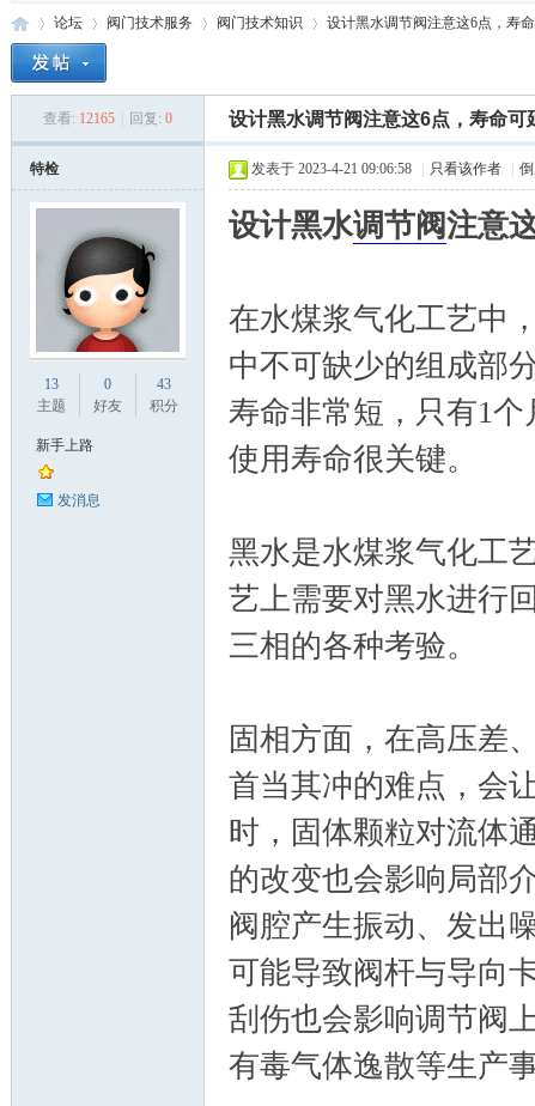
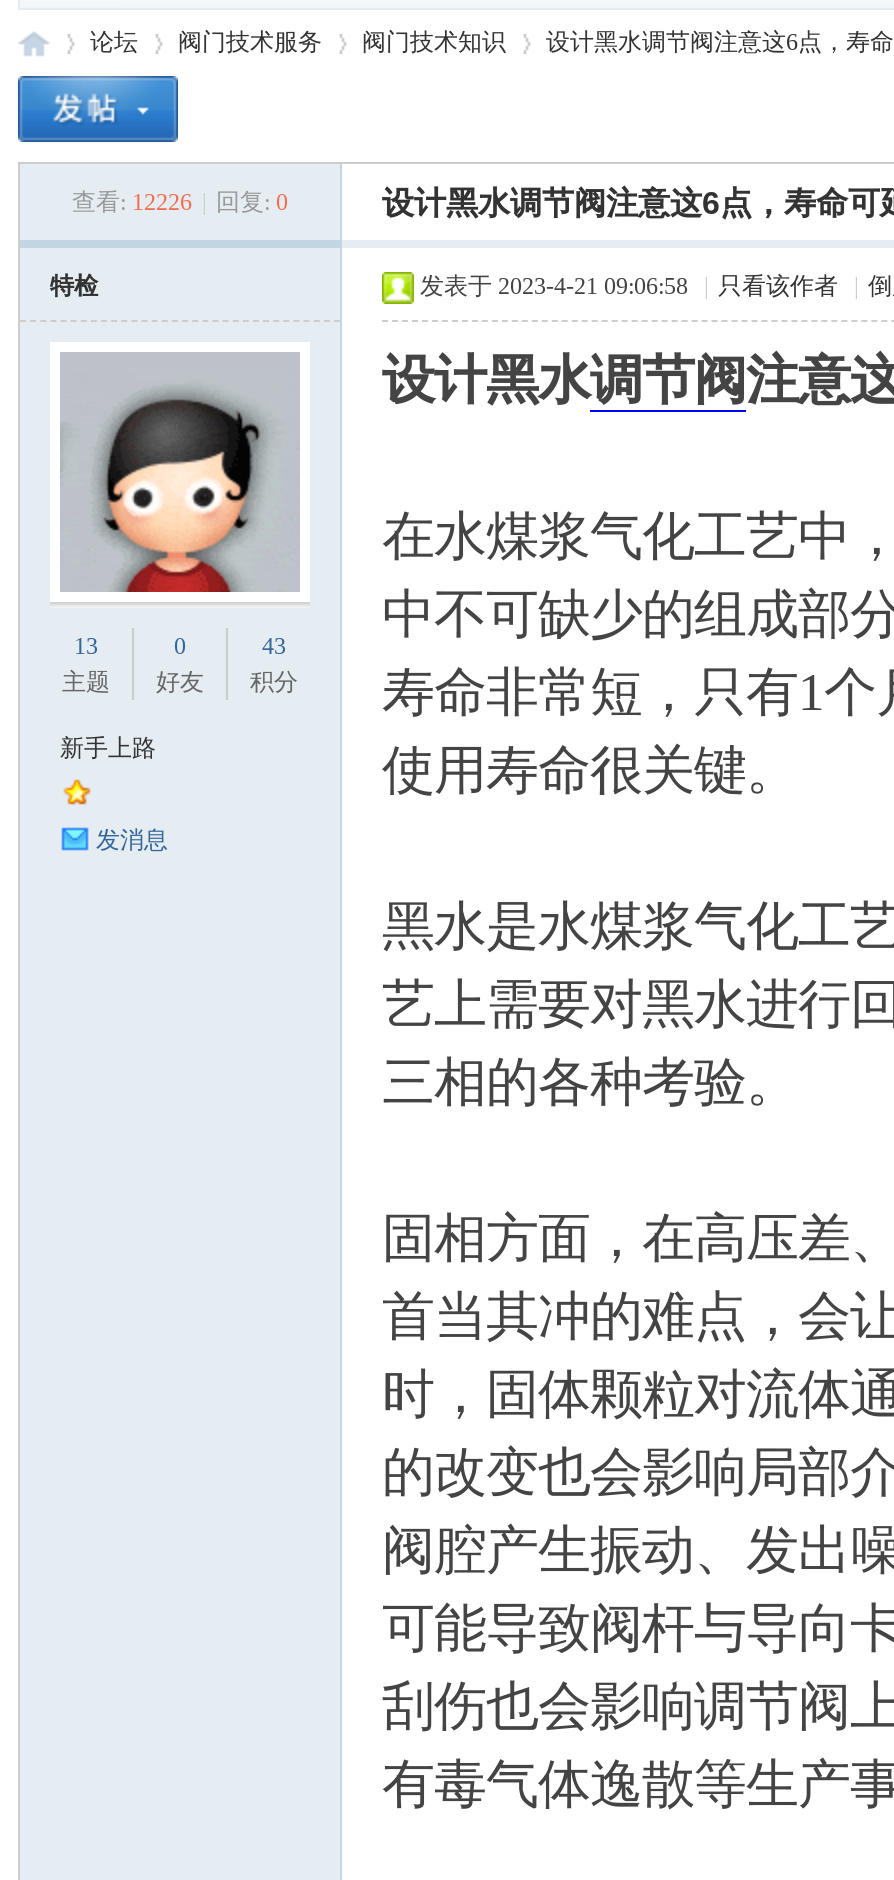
- 查看: 12165
+ 查看: 12226
